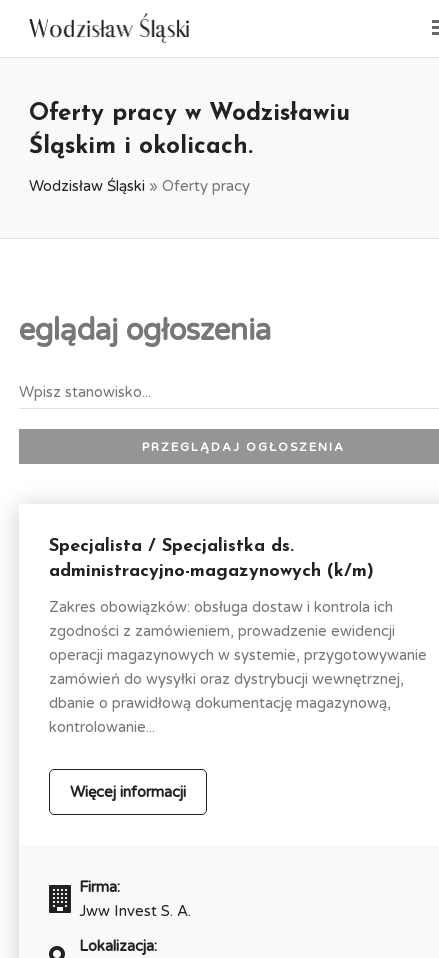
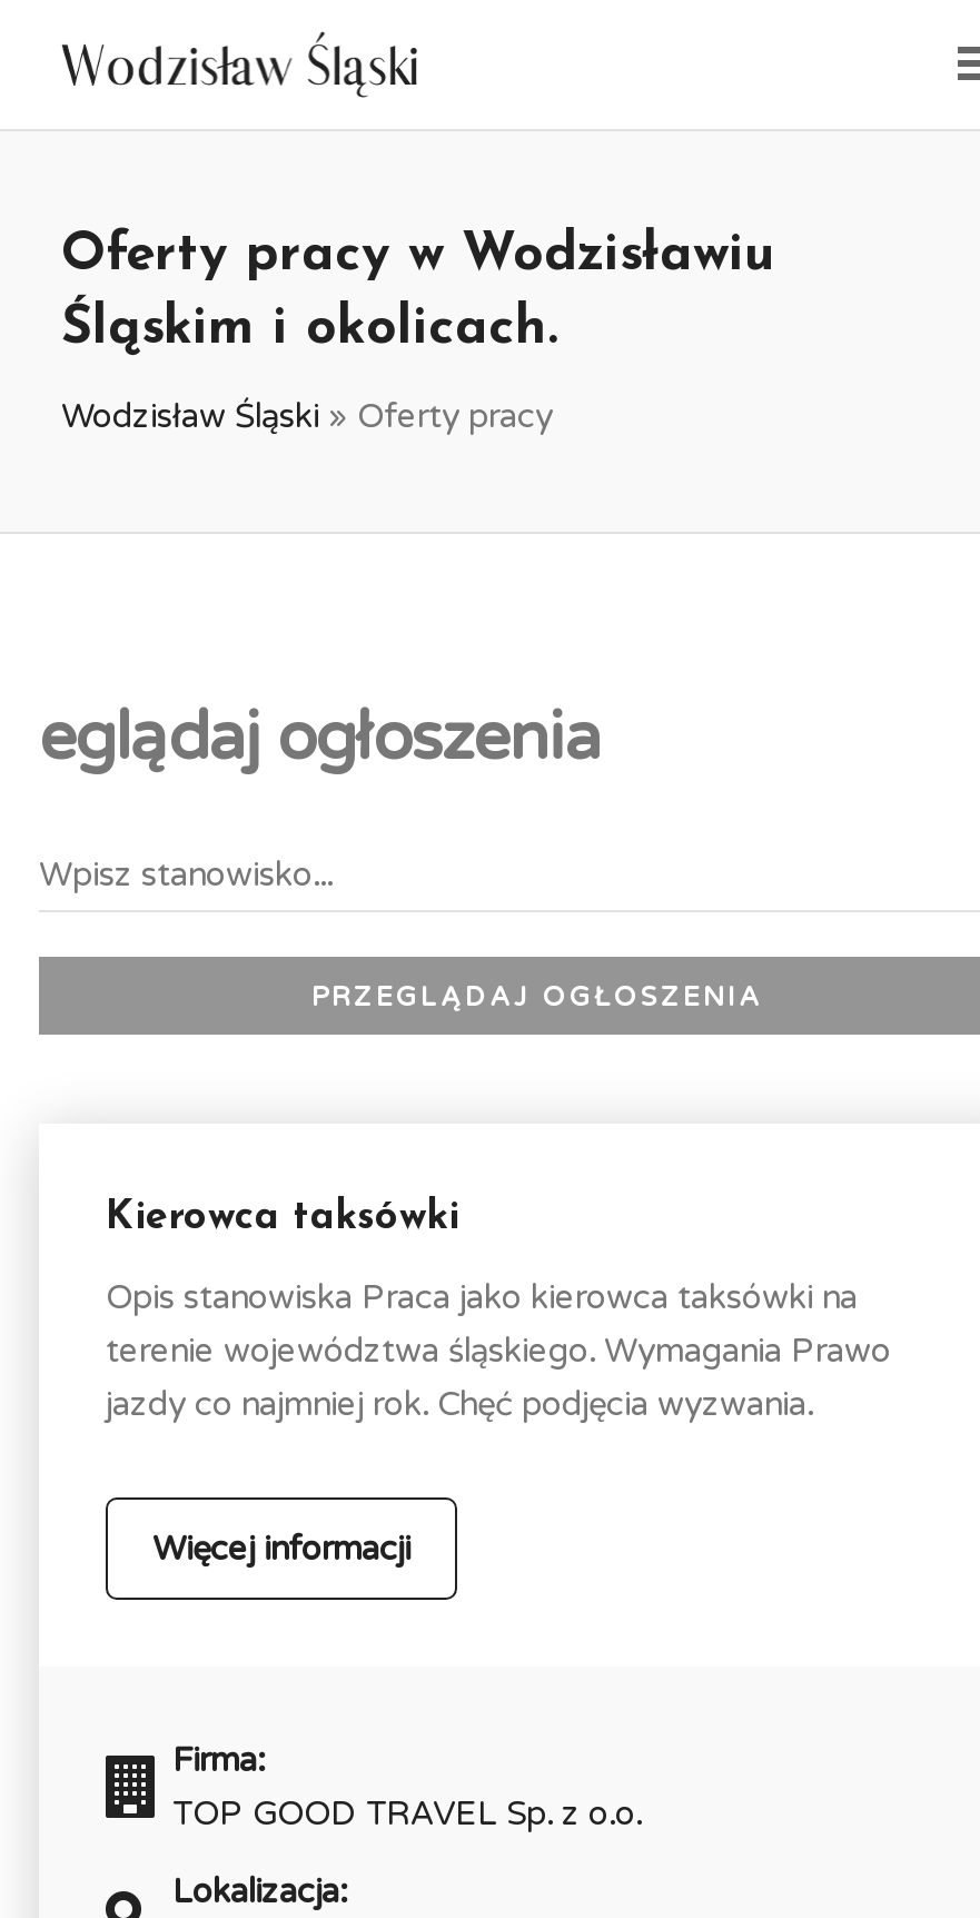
- Specjalista / Specjalistka ds.
- administracyjno-magazynowych (k/m)
+ Kierowca taksówki

- Zakres obowiązków: obsługa dostaw i kontrola ich
- zgodności z zamówieniem, prowadzenie ewidencji
- operacji magazynowych w systemie, przygotowywanie
- zamówień do wysyłki oraz dystrybucji wewnętrznej,
- dbanie o prawidłową dokumentację magazynową,
- kontrolowanie...
+ Opis stanowiska Praca jako kierowca taksówki na
+ terenie województwa śląskiego. Wymagania Prawo
+ jazdy co najmniej rok. Chęć podjęcia wyzwania.

- Jww Invest S. A.
+ TOP GOOD TRAVEL Sp. z o.o.
